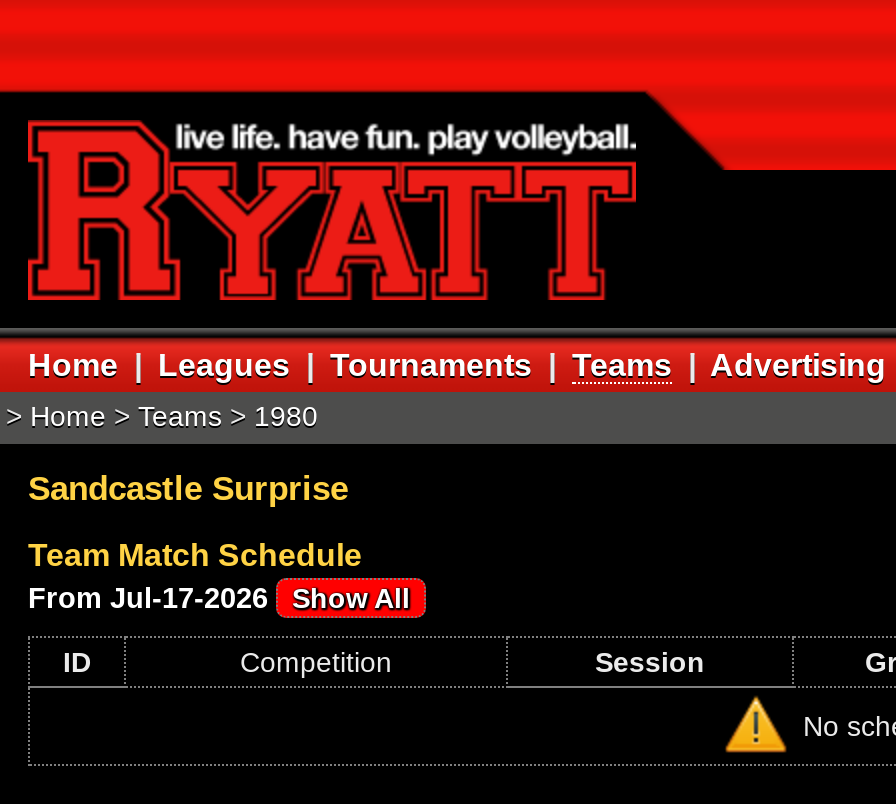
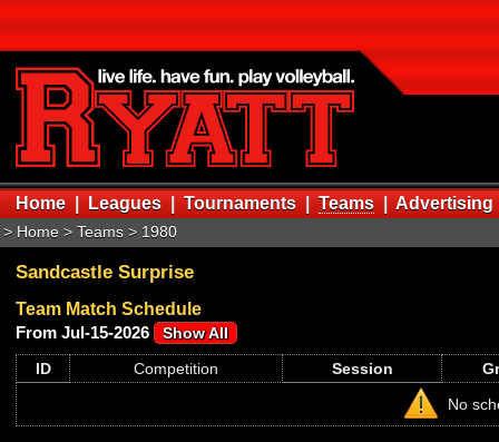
- From Jul-17-2026 Show All
+ From Jul-15-2026 Show All
